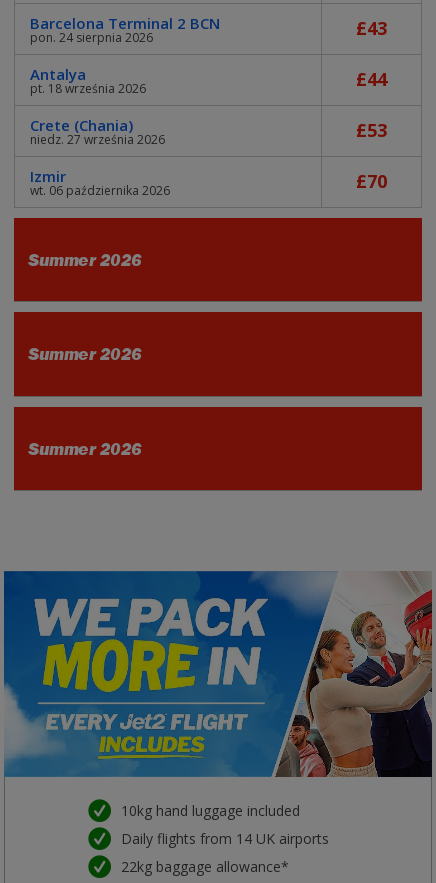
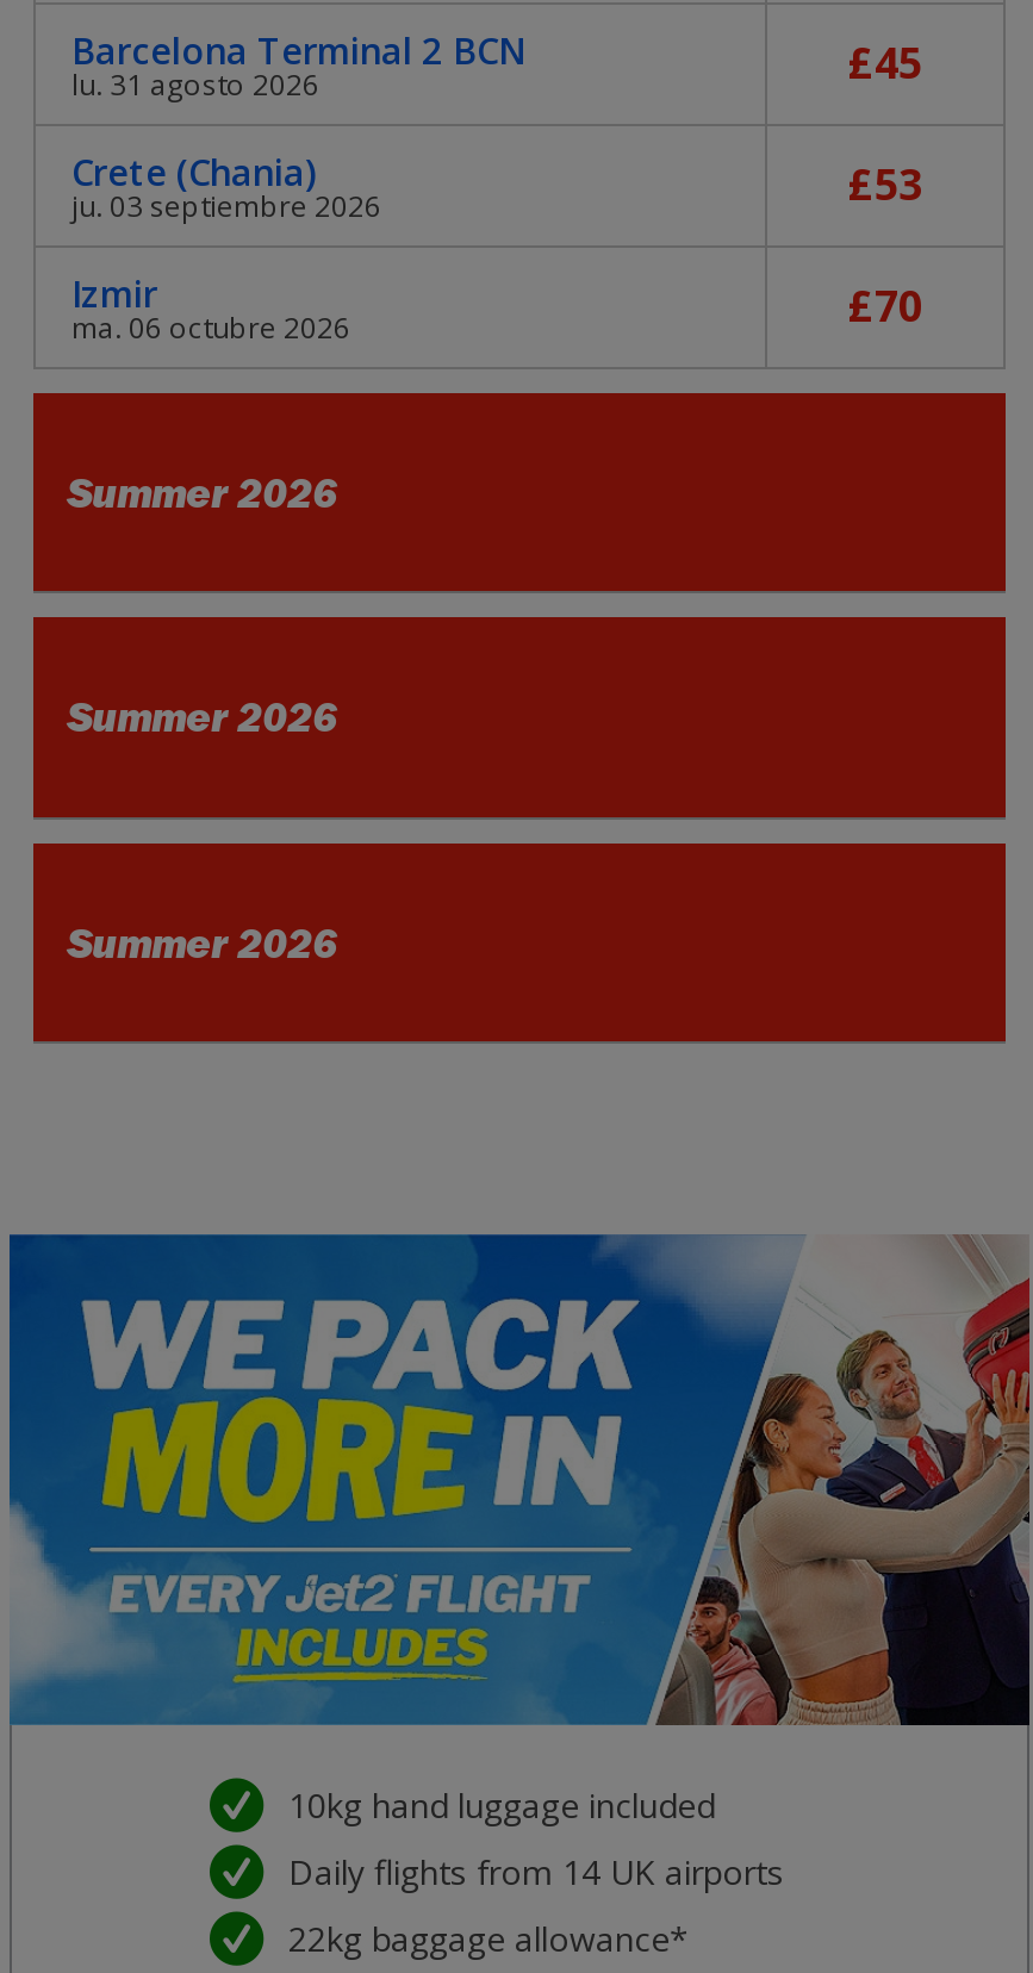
- pon. 24 sierpnia 2026
- £43
- Antalya
- pt. 18 września 2026
- £44
+ lu. 31 agosto 2026
+ £45

- niedz. 27 września 2026
+ ju. 03 septiembre 2026

- wt. 06 października 2026
+ ma. 06 octubre 2026
